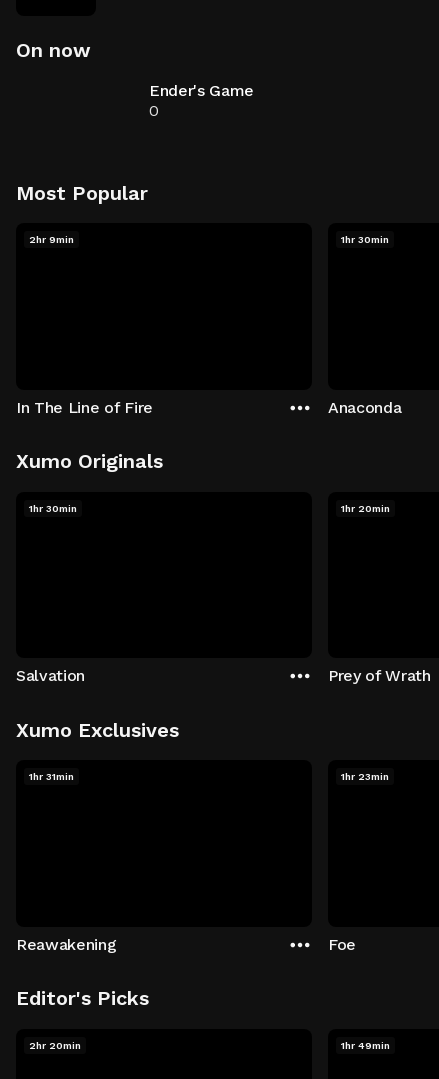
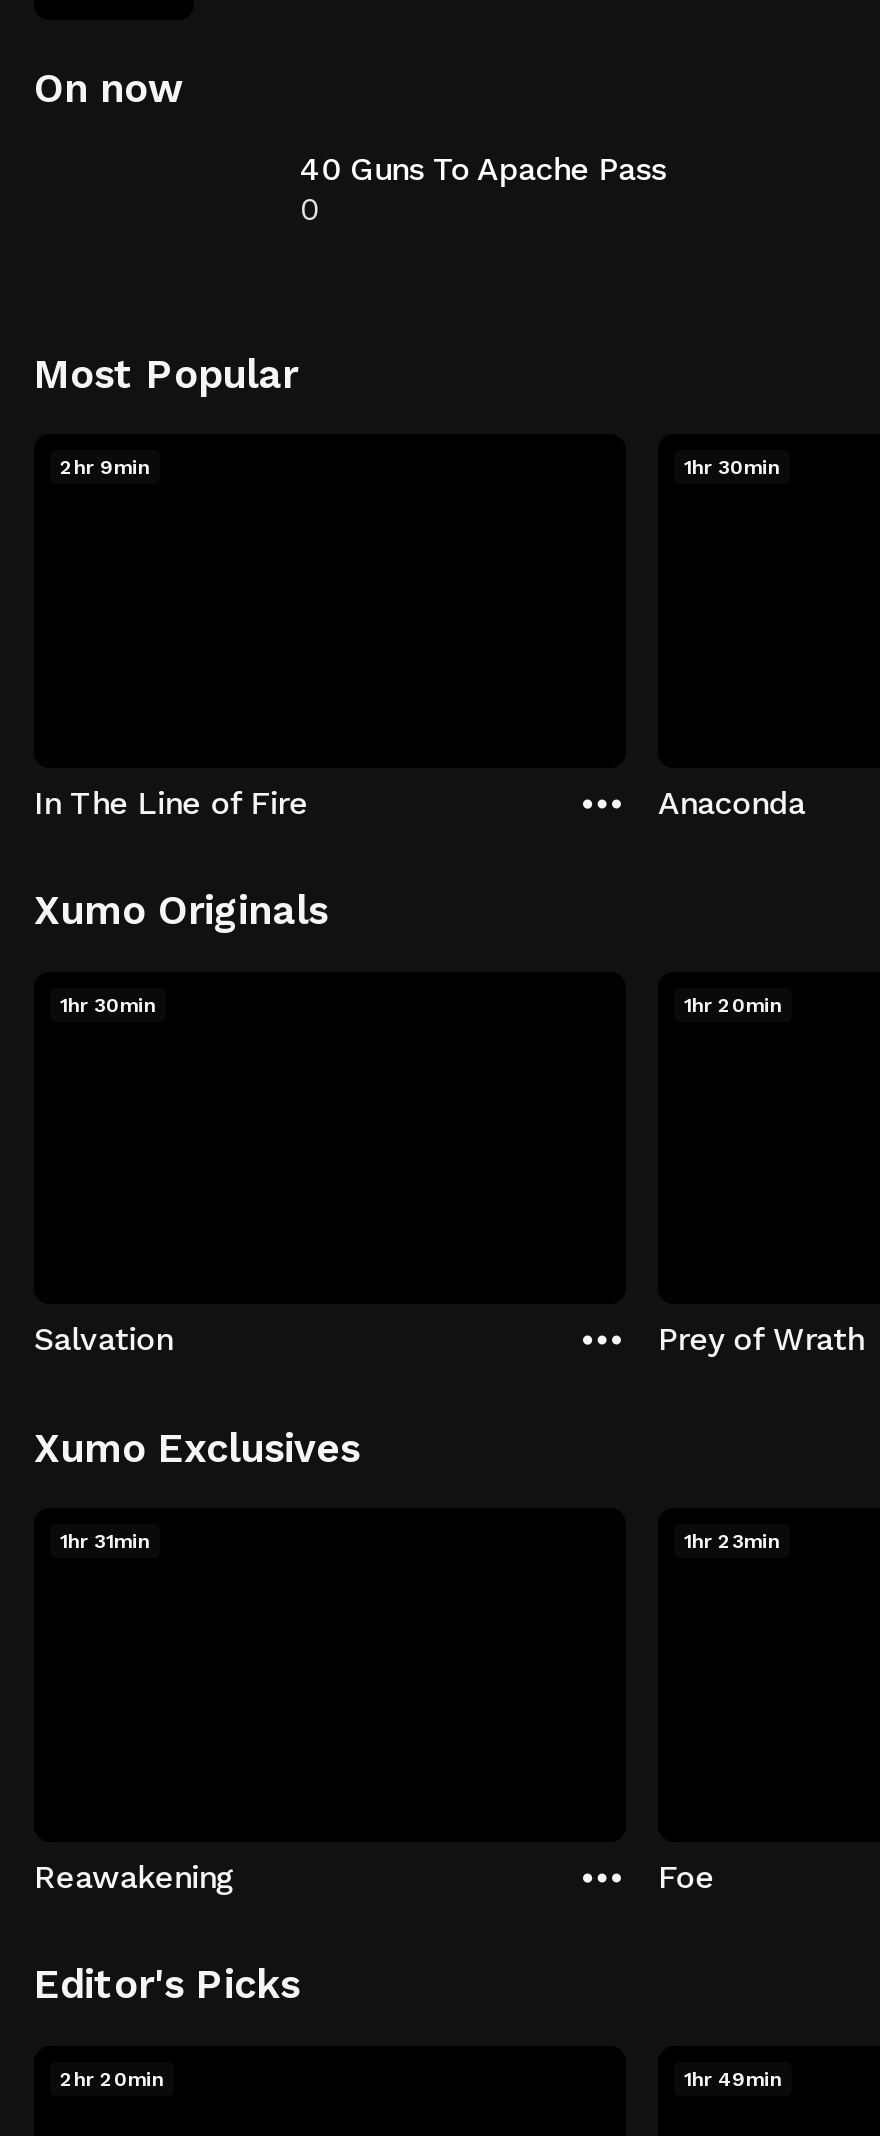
- Ender's Game
+ 40 Guns To Apache Pass
